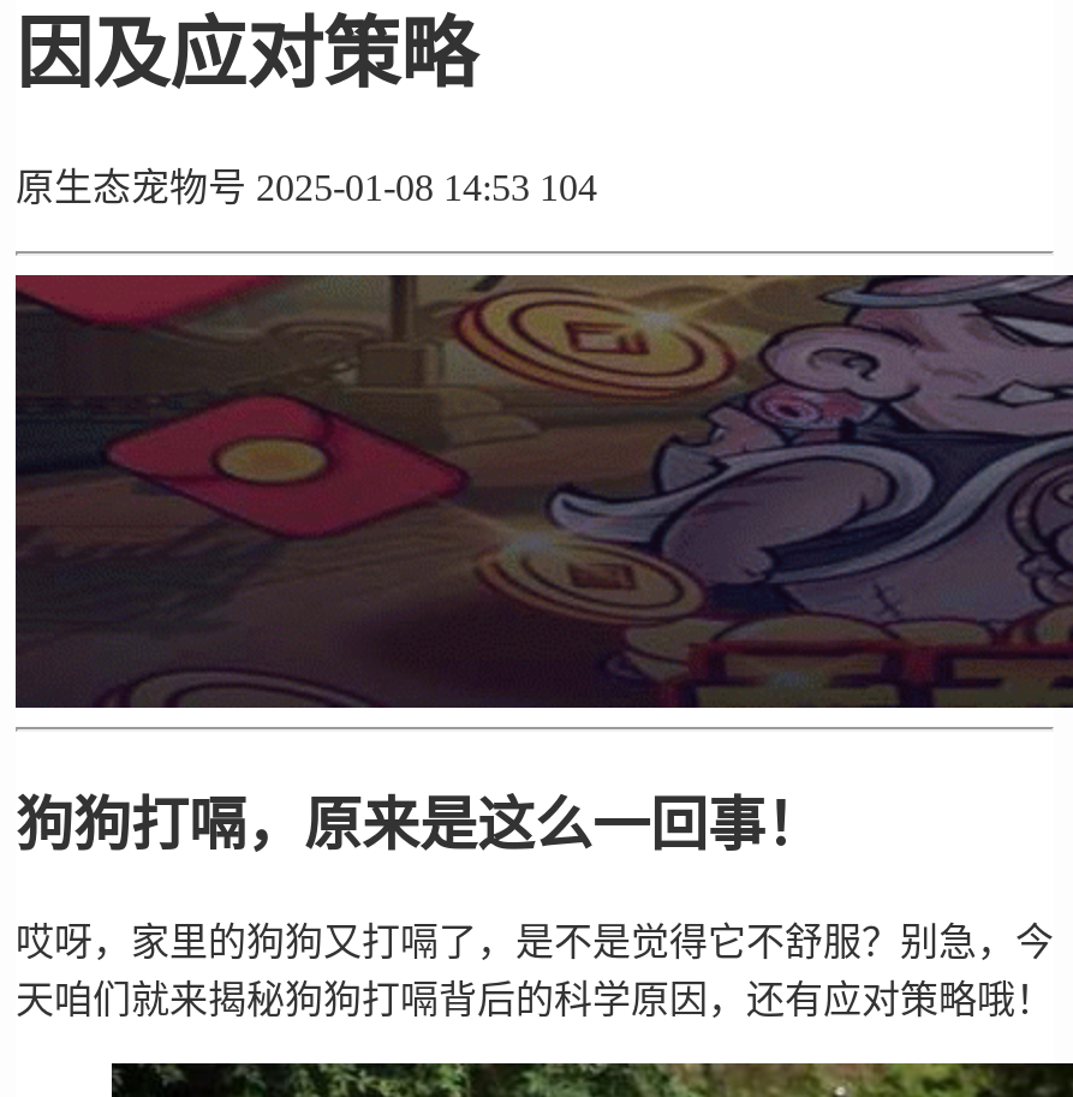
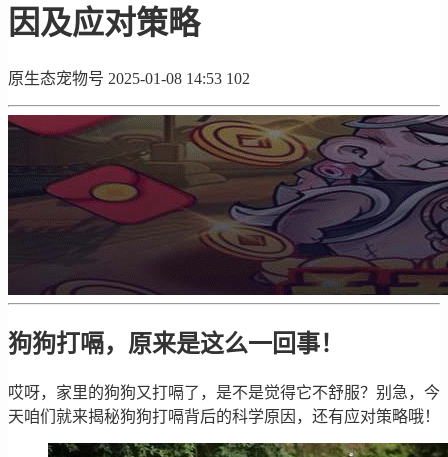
- 原生态宠物号2025-01-08 14:53 104
+ 原生态宠物号2025-01-08 14:53 102
